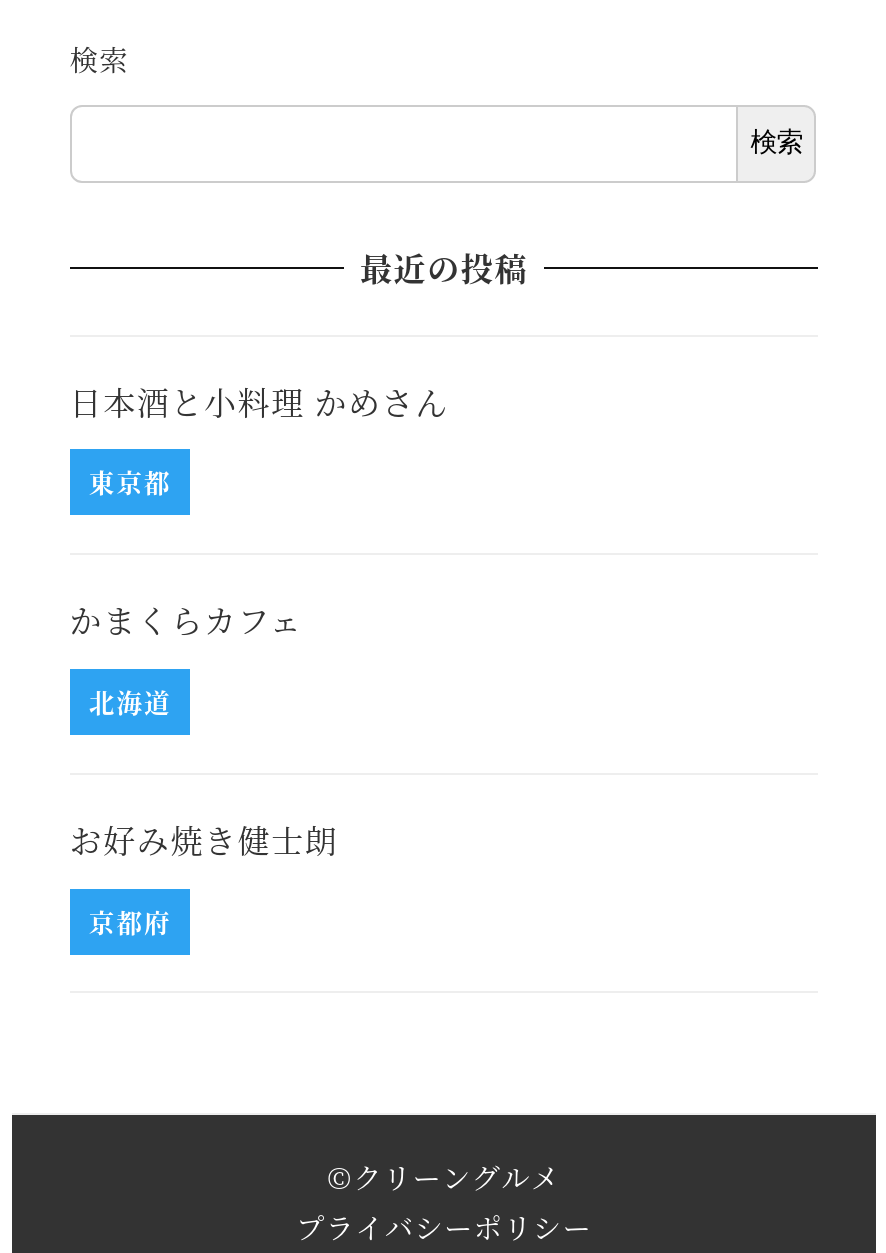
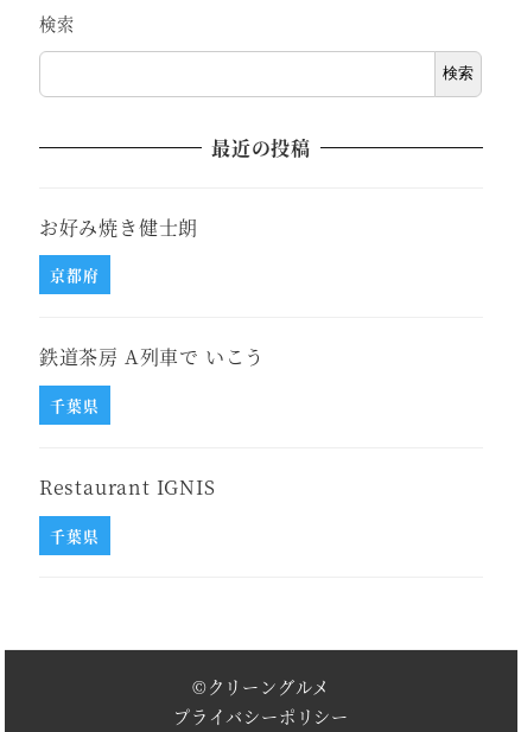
- 日本酒と小料理 かめさん
- 東京都
- かまくらカフェ
- 北海道

moved up: お好み焼き健士朗 | 京都府

+ 鉄道茶房 A列車で いこう
+ 千葉県
+ Restaurant IGNIS
+ 千葉県
